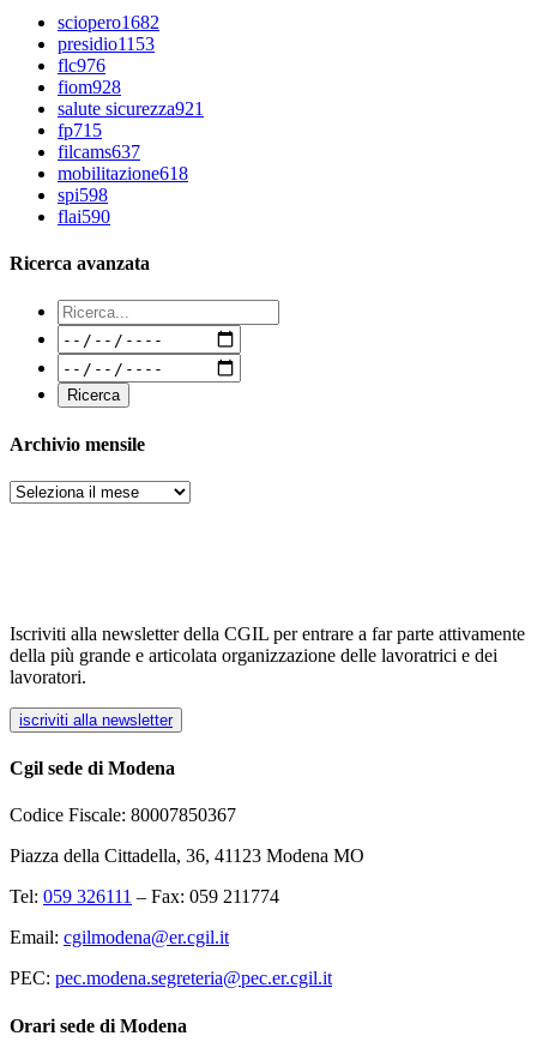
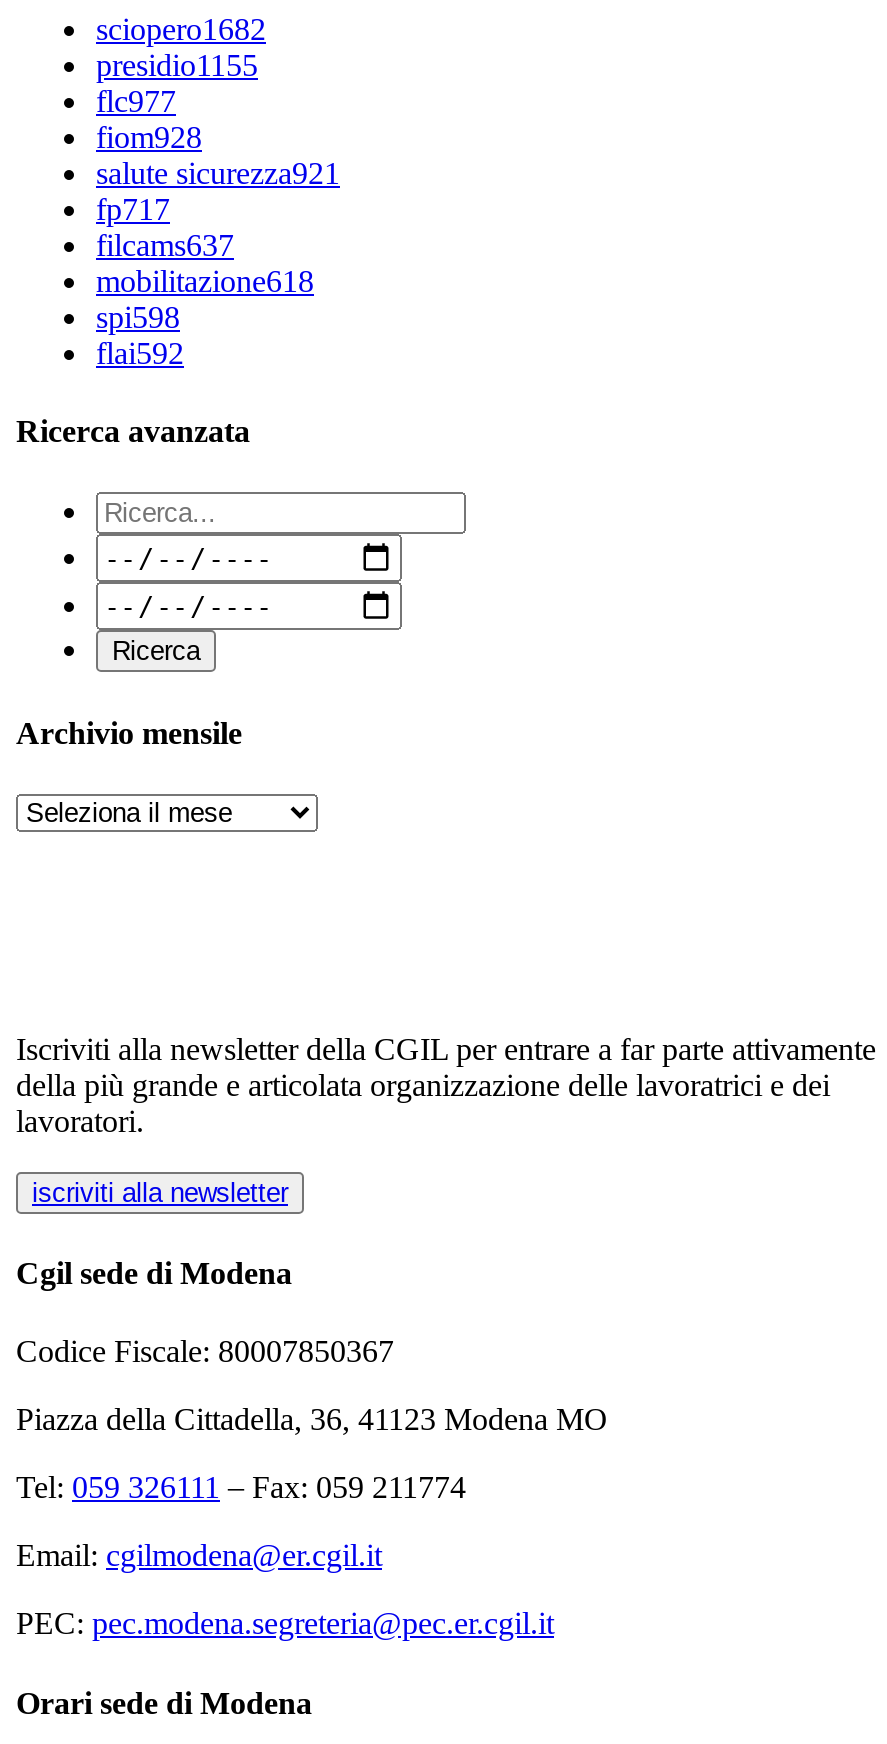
- presidio1153
+ presidio1155

- flc976
+ flc977

- fp715
+ fp717

- flai590
+ flai592
